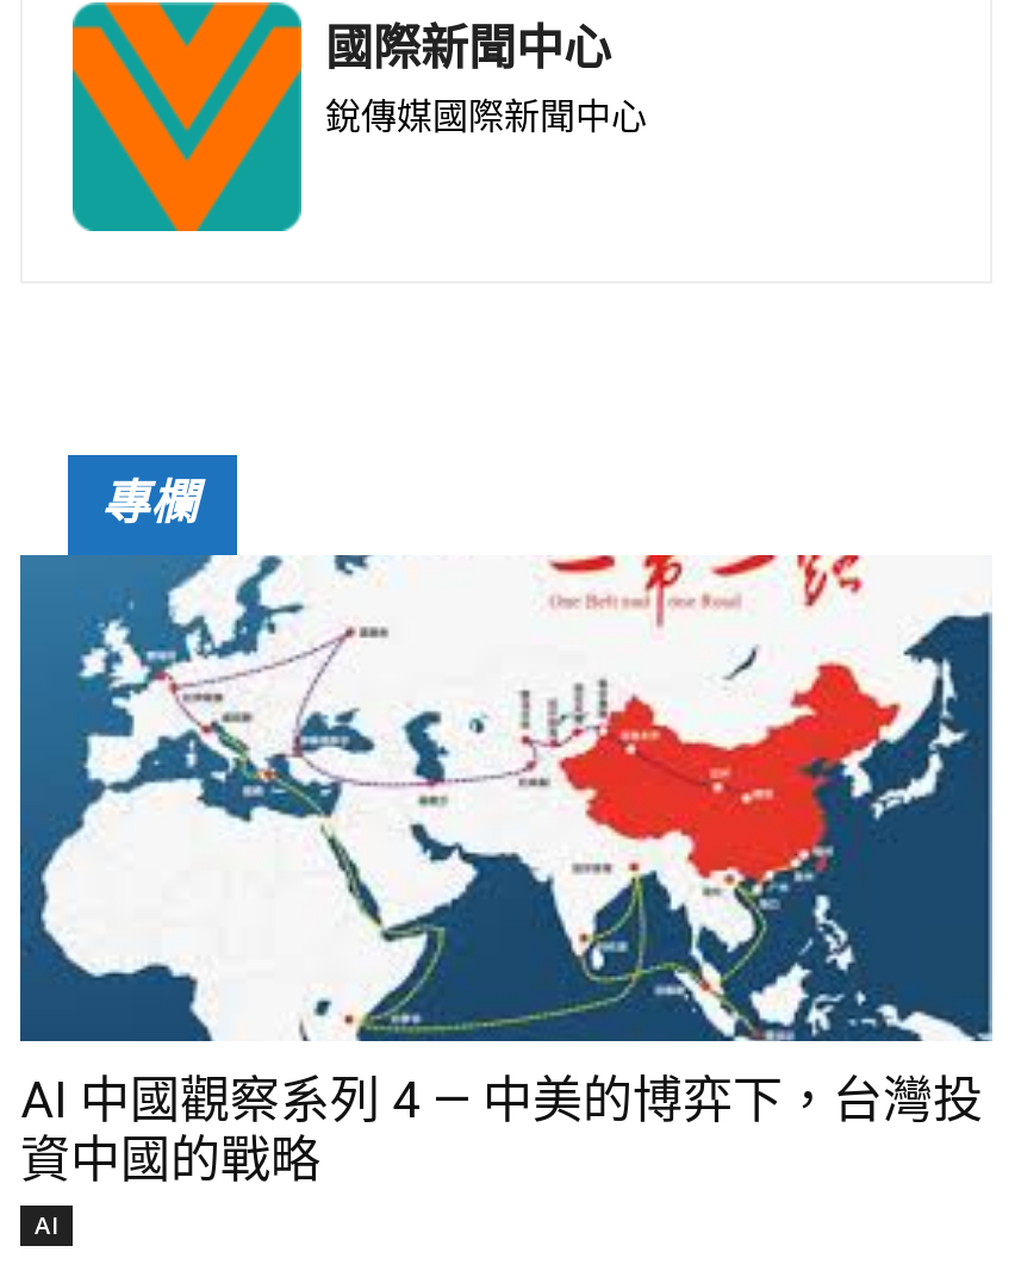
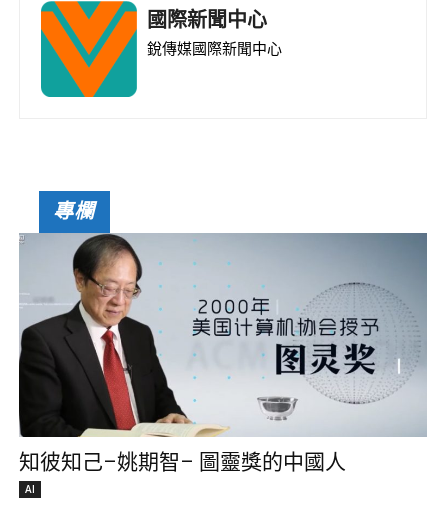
- [image]
- AI 中國觀察系列 4 — 中美的博弈下，台灣投
- 資中國的戰略
+ [image]
+ 知彼知己–姚期智– 圖靈獎的中國人
